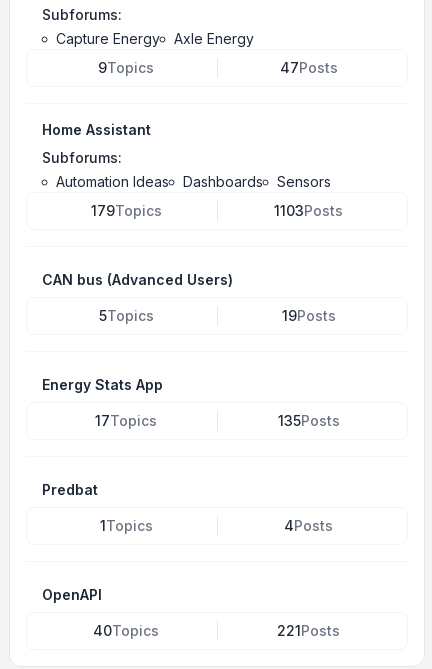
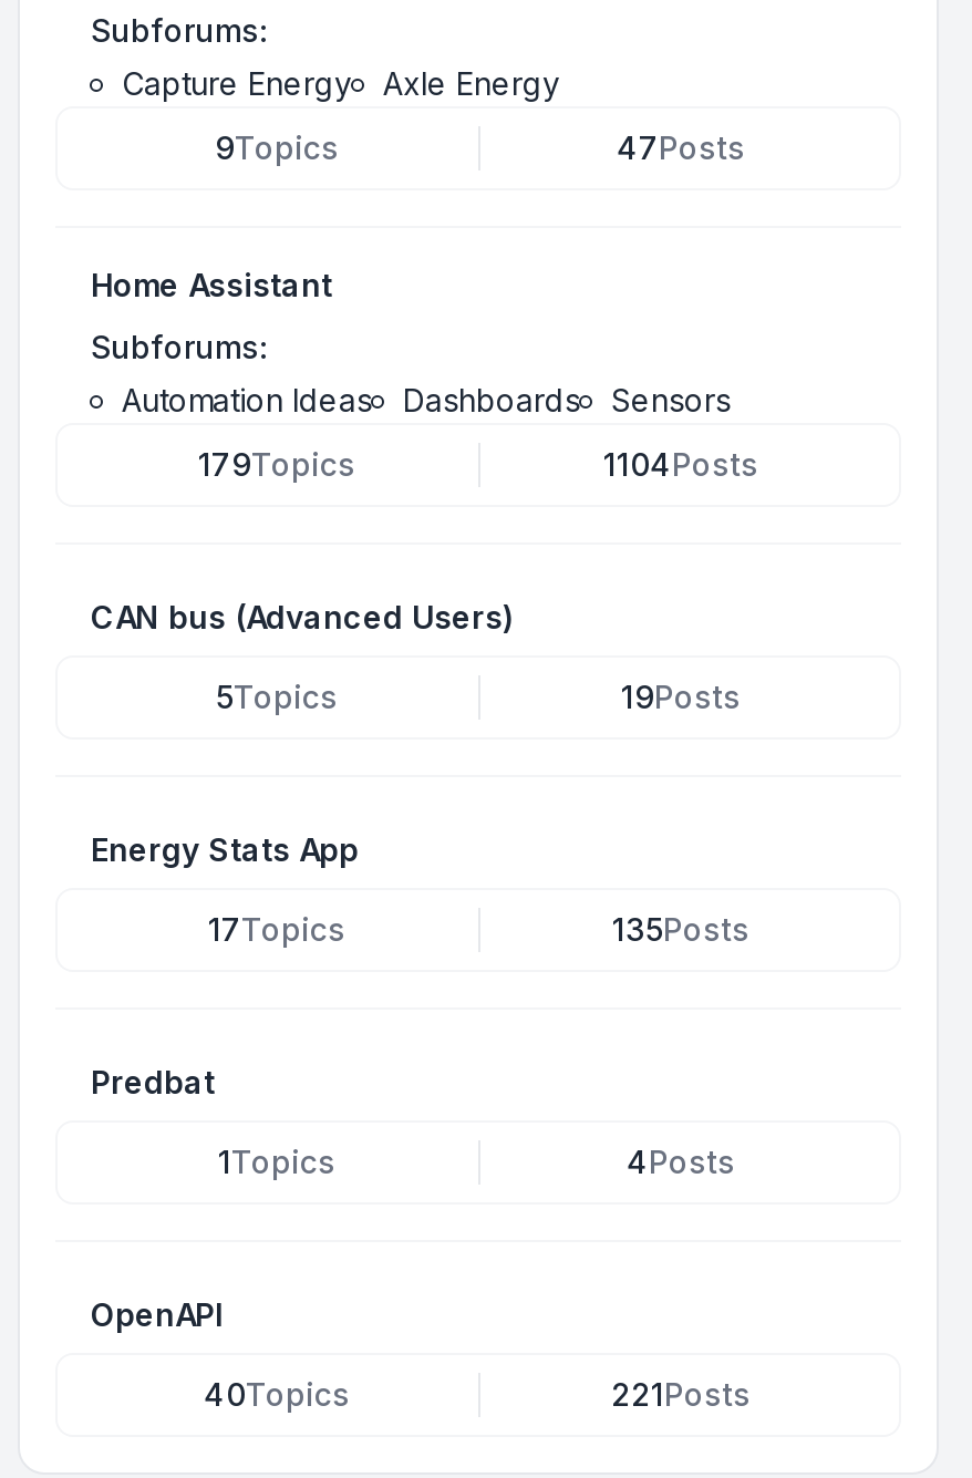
- 1103Posts
+ 1104Posts
